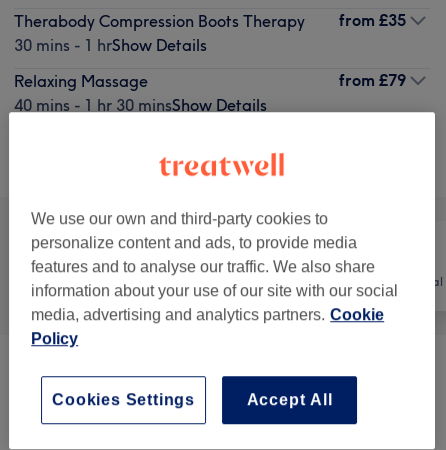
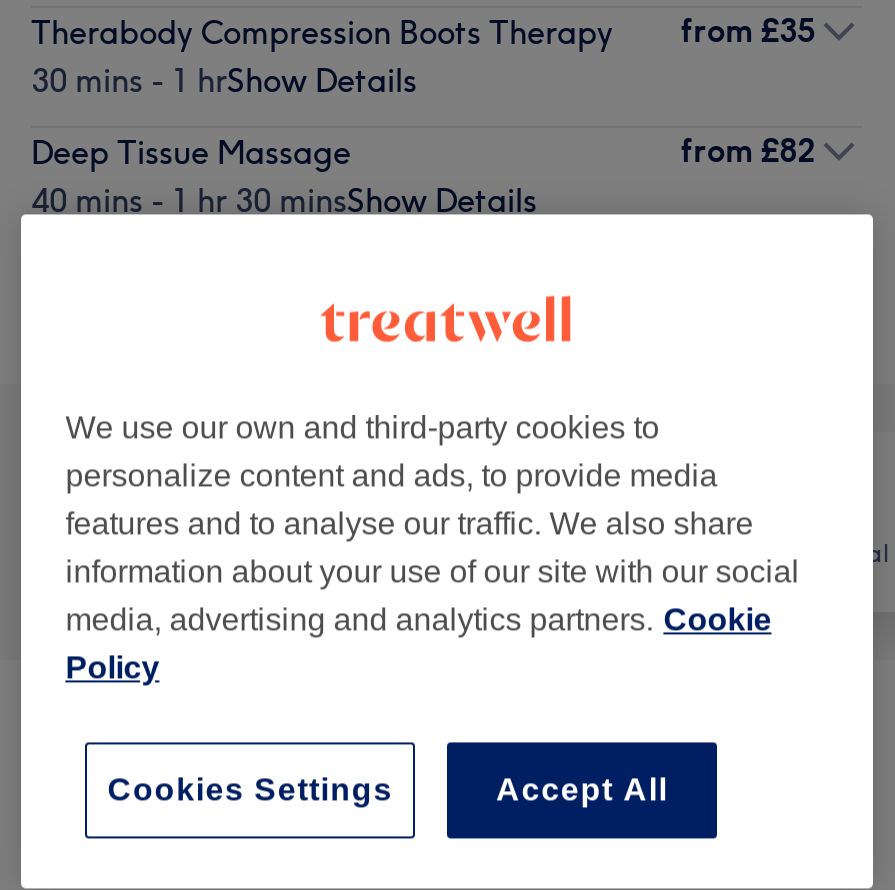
- Relaxing Massage
+ Deep Tissue Massage

- from £79
+ from £82
